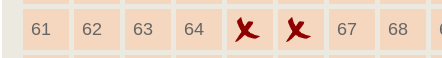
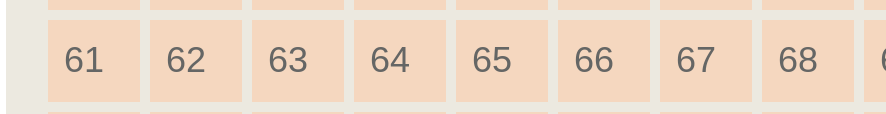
+ 65
+ 66
